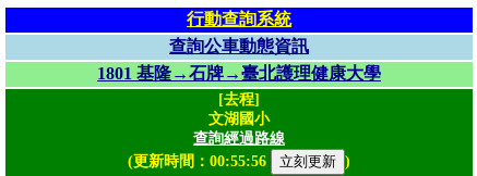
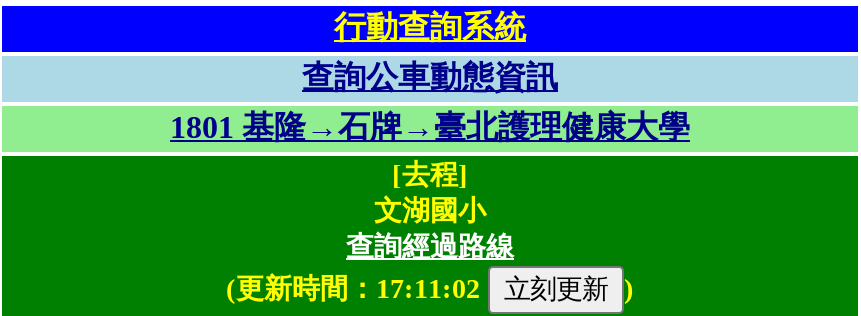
- (更新時間：00:55:56
+ (更新時間：17:11:02
